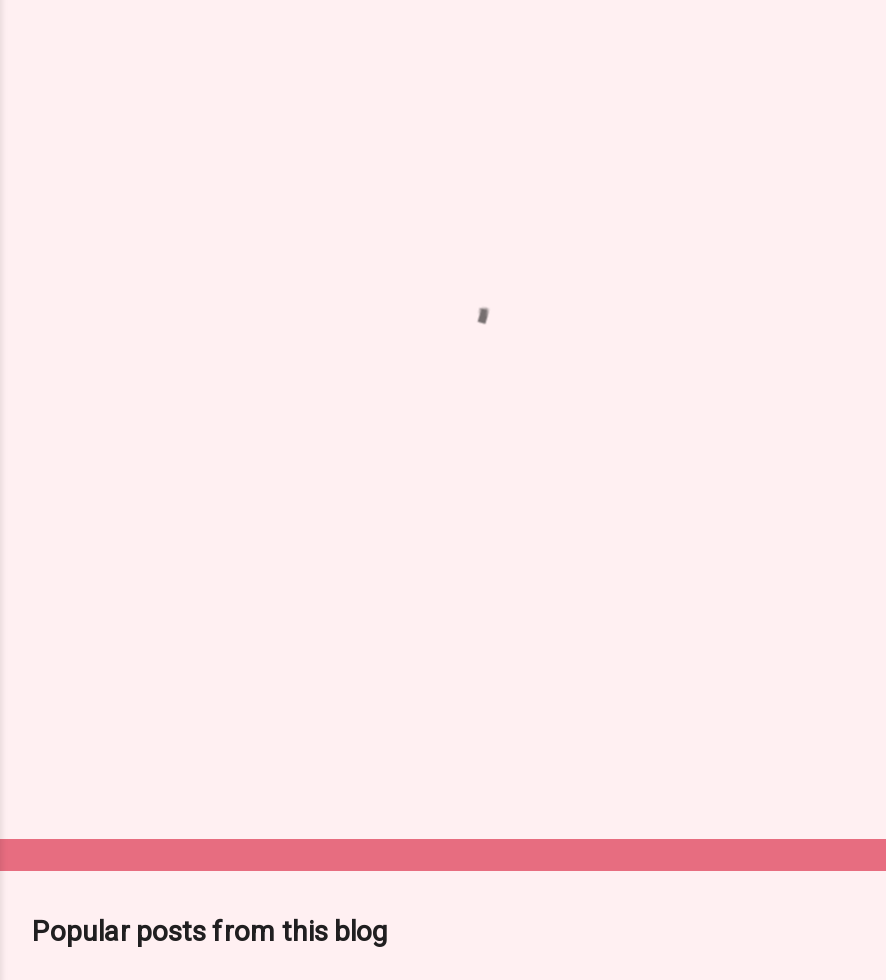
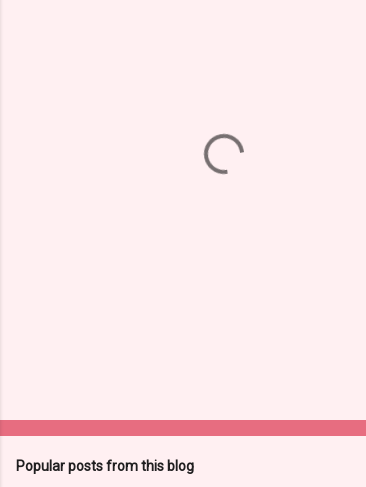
+ [image]
